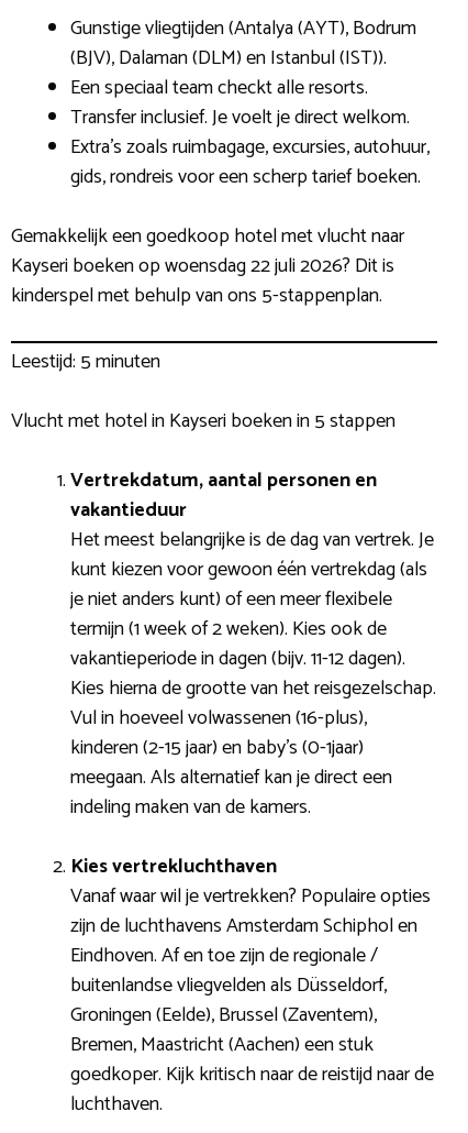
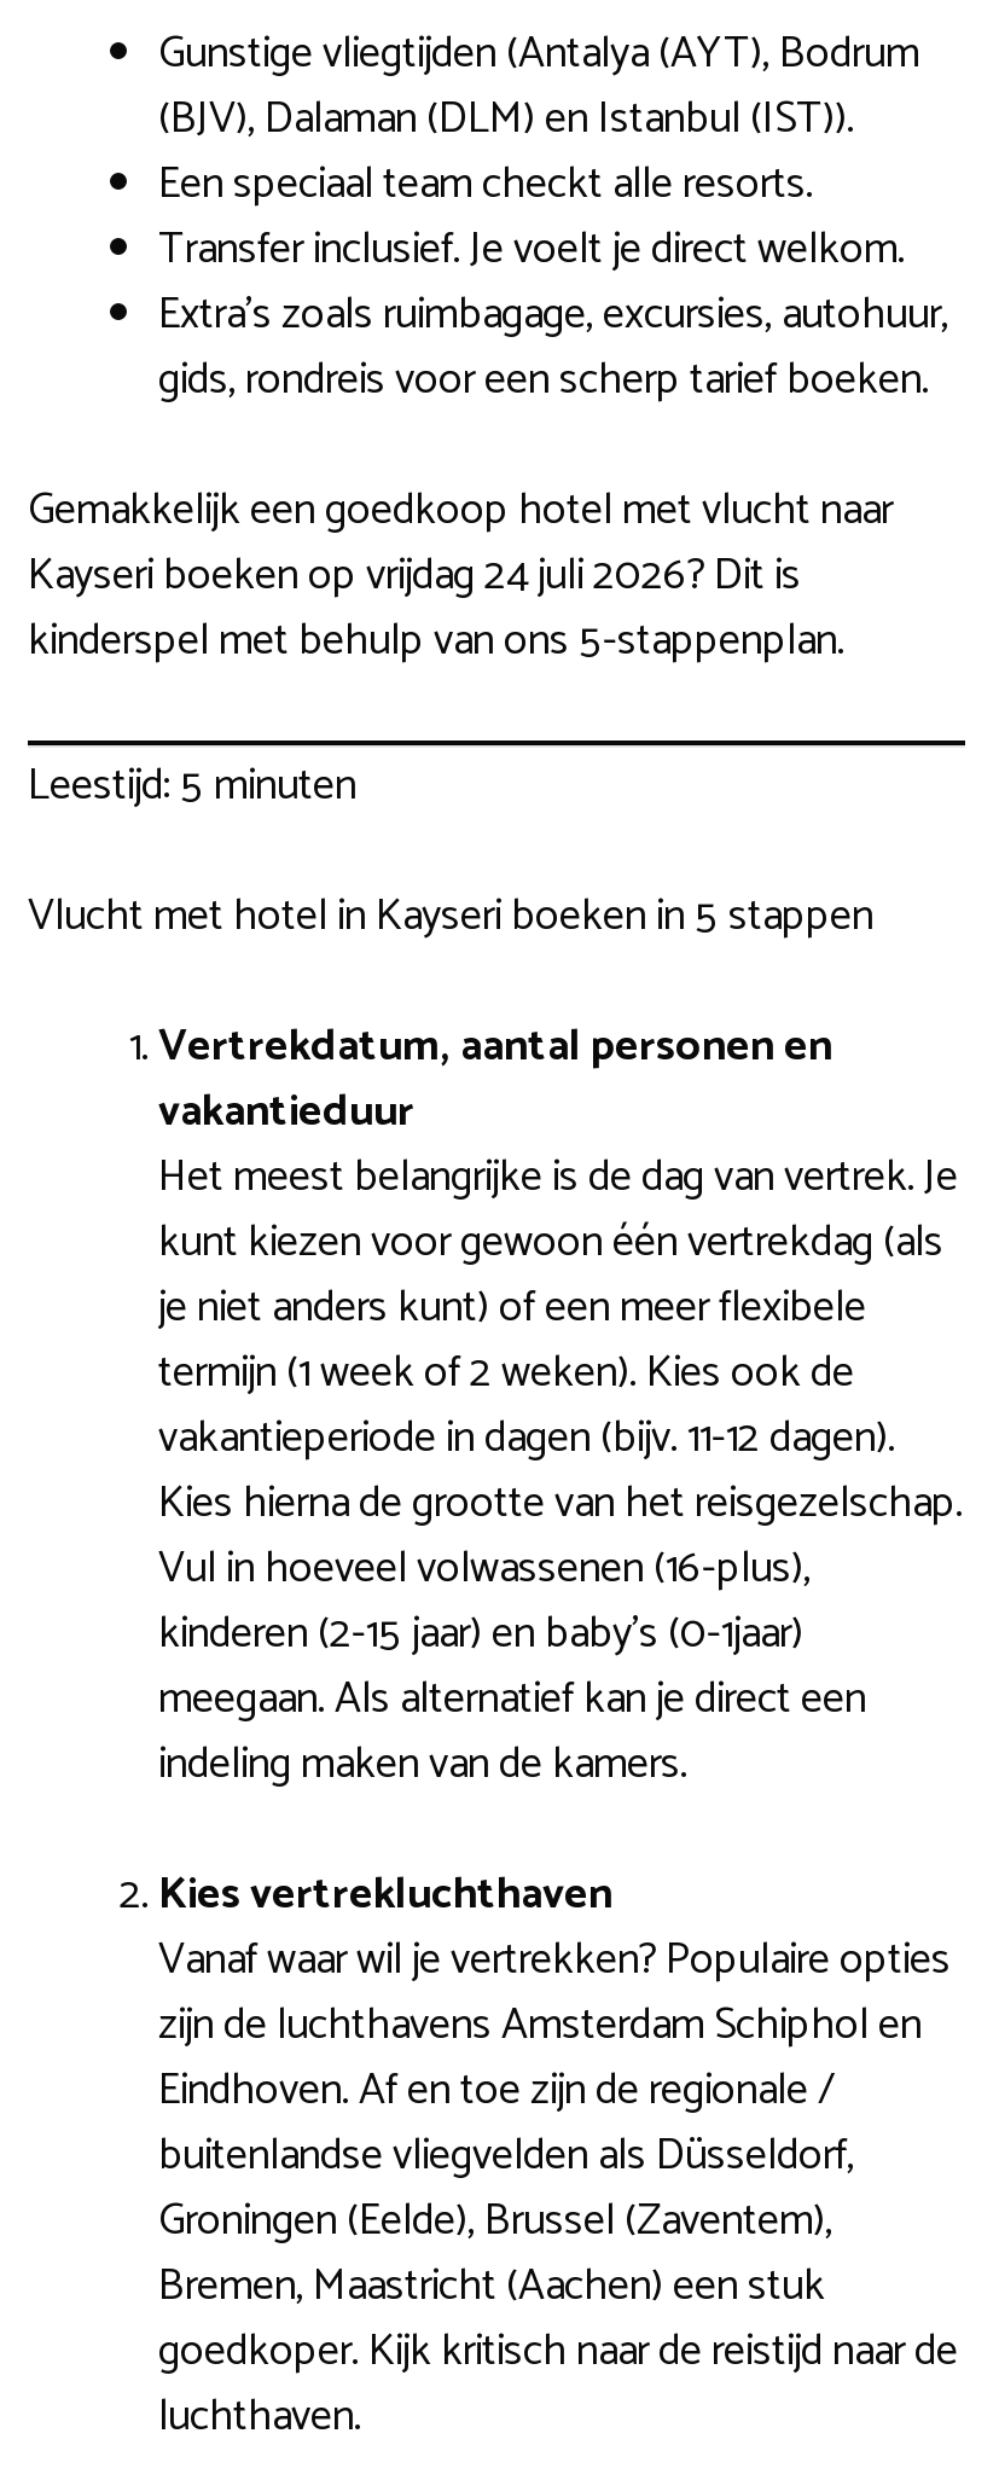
- Kayseri boeken op woensdag 22 juli 2026? Dit is
+ Kayseri boeken op vrijdag 24 juli 2026? Dit is
